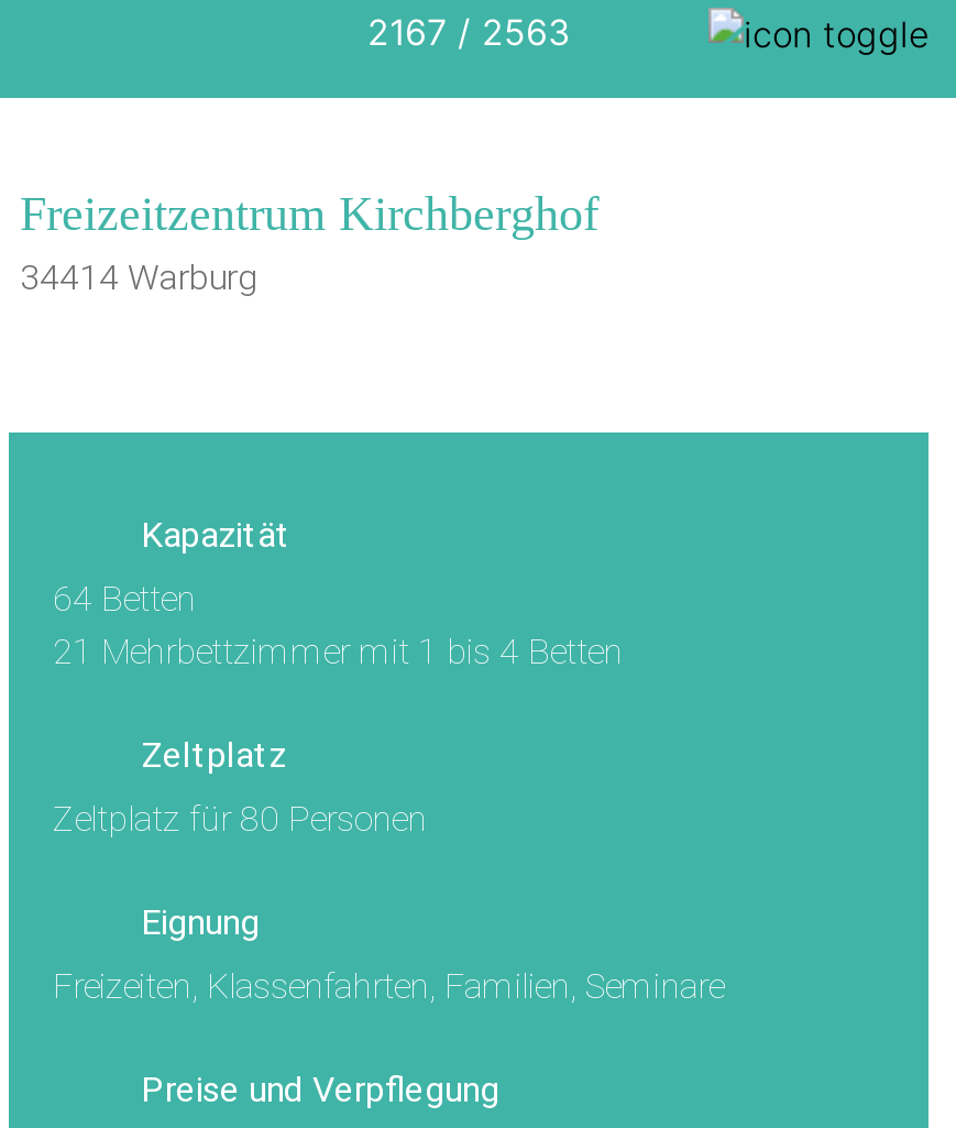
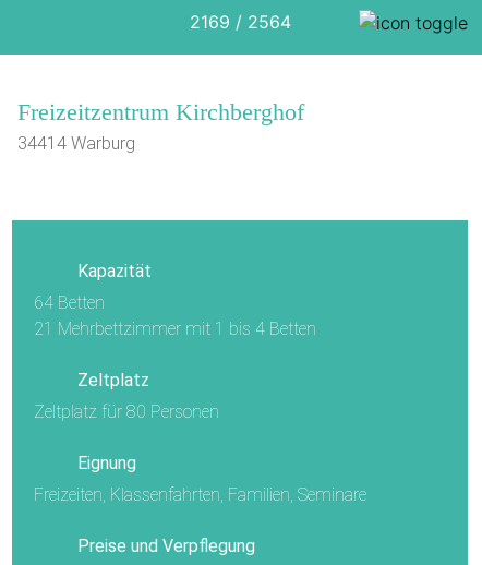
- 2167 / 2563
+ 2169 / 2564
